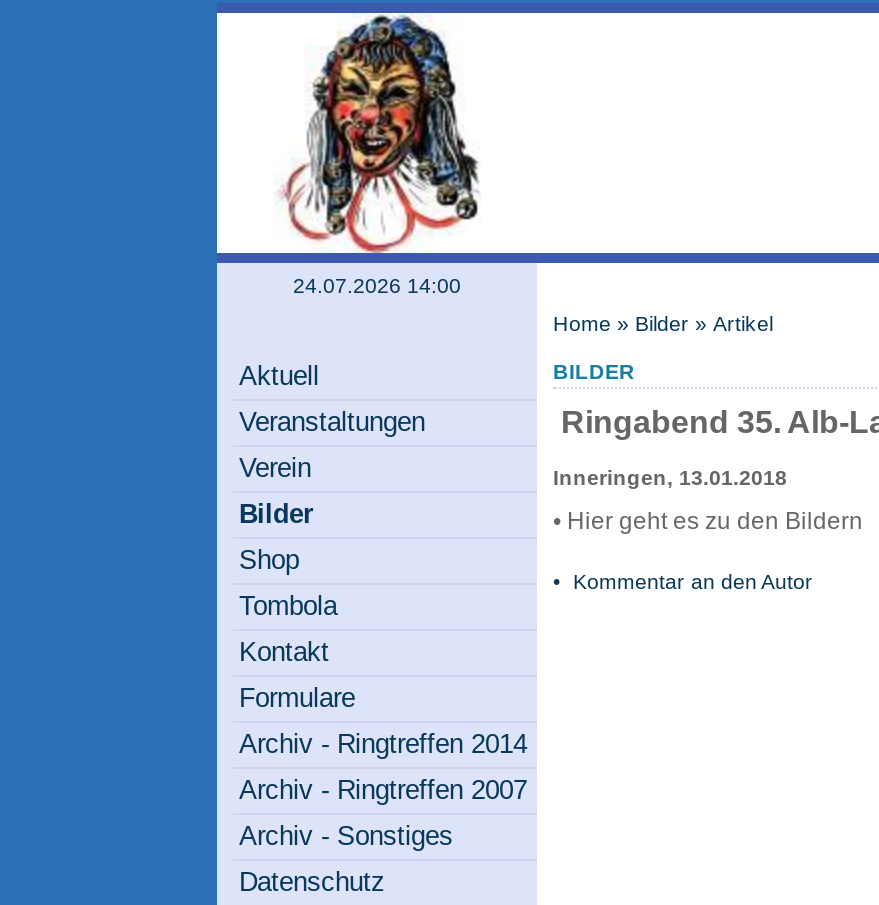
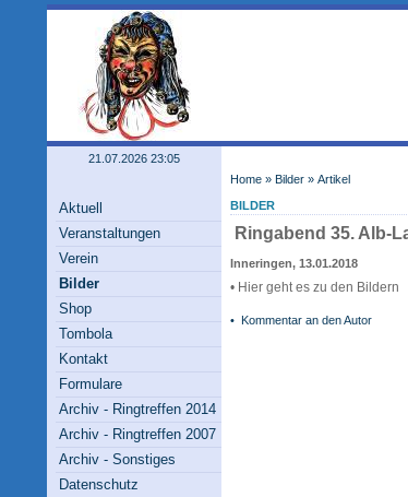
- 24.07.2026 14:00
+ 21.07.2026 23:05
